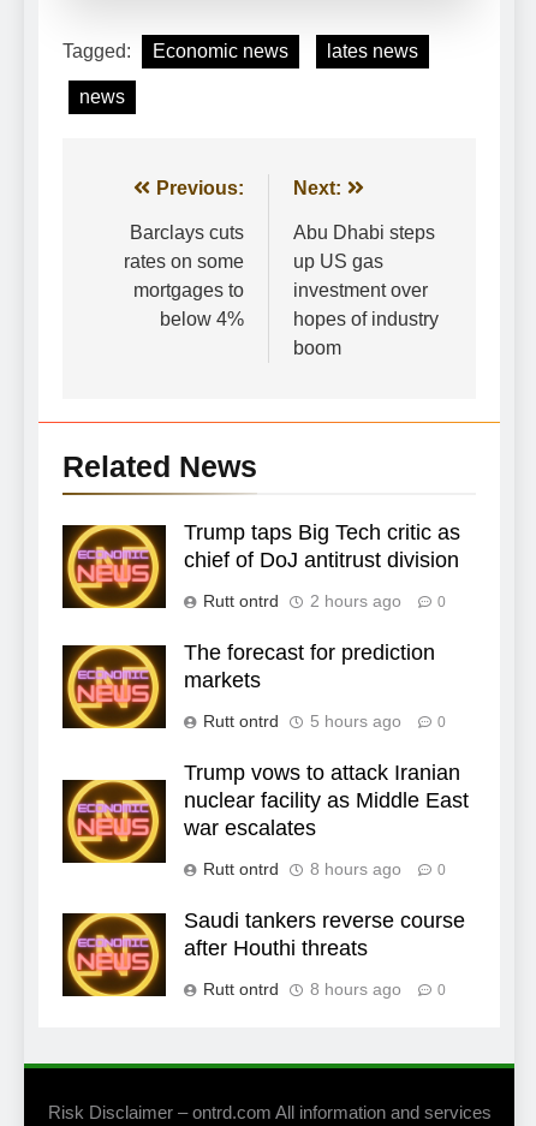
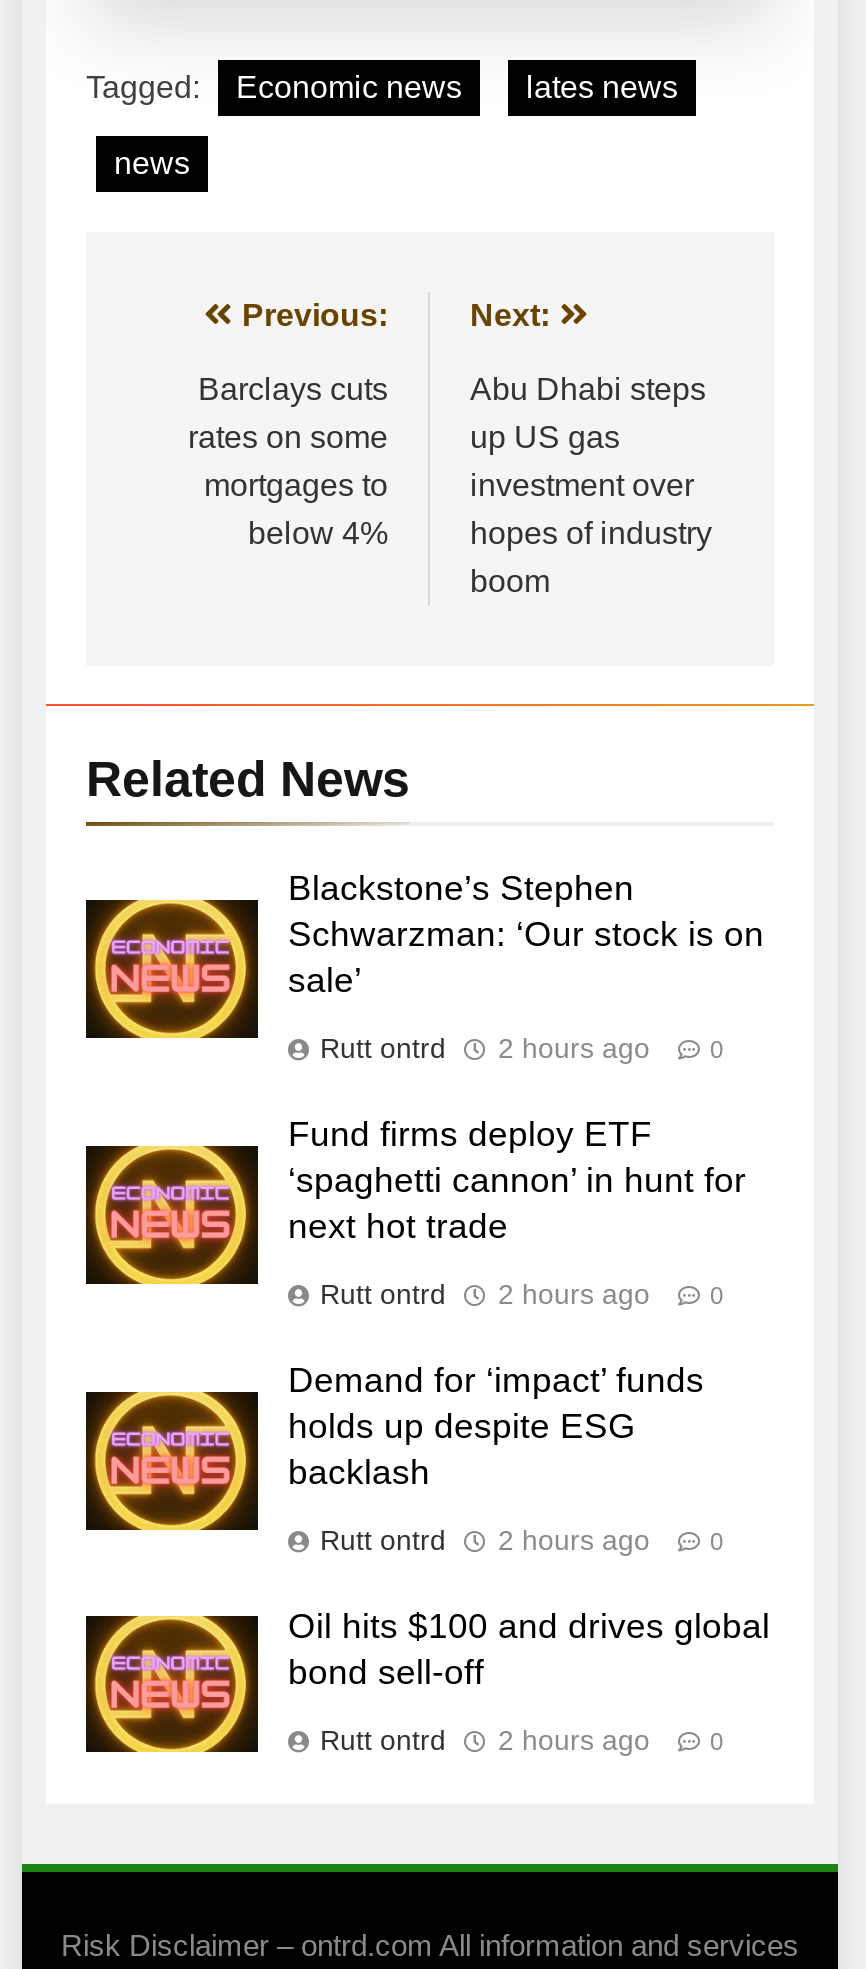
- [image]
- Trump taps Big Tech critic as
- chief of DoJ antitrust division
+ [image]
+ Blackstone’s Stephen
+ Schwarzman: ‘Our stock is on
+ sale’

- [image]
- The forecast for prediction
- markets
+ [image]
+ Fund firms deploy ETF
+ ‘spaghetti cannon’ in hunt for
+ next hot trade

- Rutt ontrd 5 hours ago
+ Rutt ontrd 2 hours ago

- Trump vows to attack Iranian
- nuclear facility as Middle East
- war escalates
+ Demand for ‘impact’ funds
+ holds up despite ESG
+ backlash

- Rutt ontrd 8 hours ago
+ Rutt ontrd 2 hours ago

- Saudi tankers reverse course
- after Houthi threats
+ Oil hits $100 and drives global
+ bond sell-off

- Rutt ontrd 8 hours ago
+ Rutt ontrd 2 hours ago
